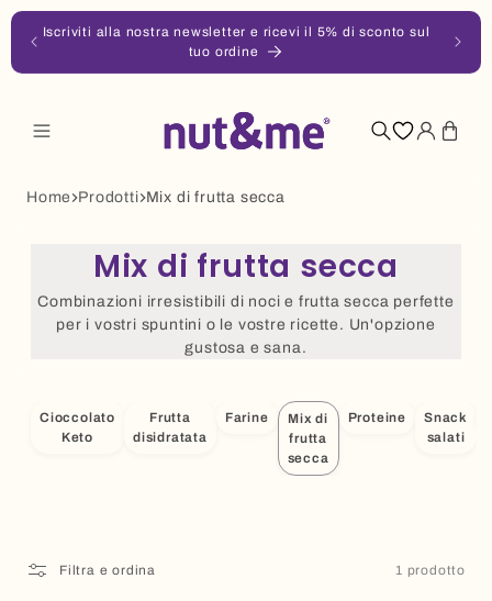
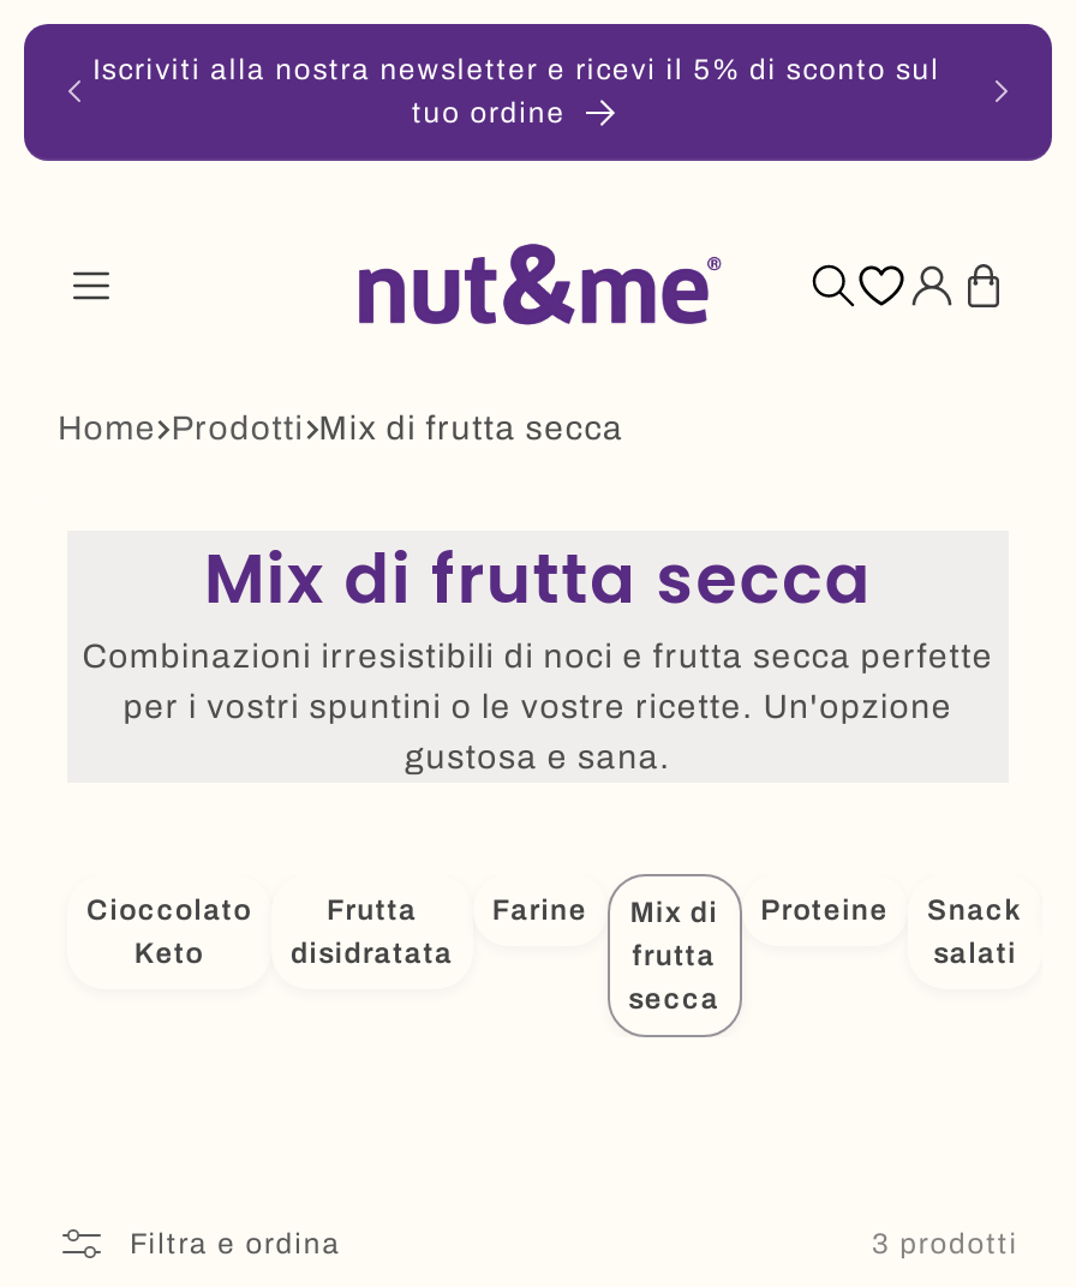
- 1 prodotto
+ 3 prodotti
